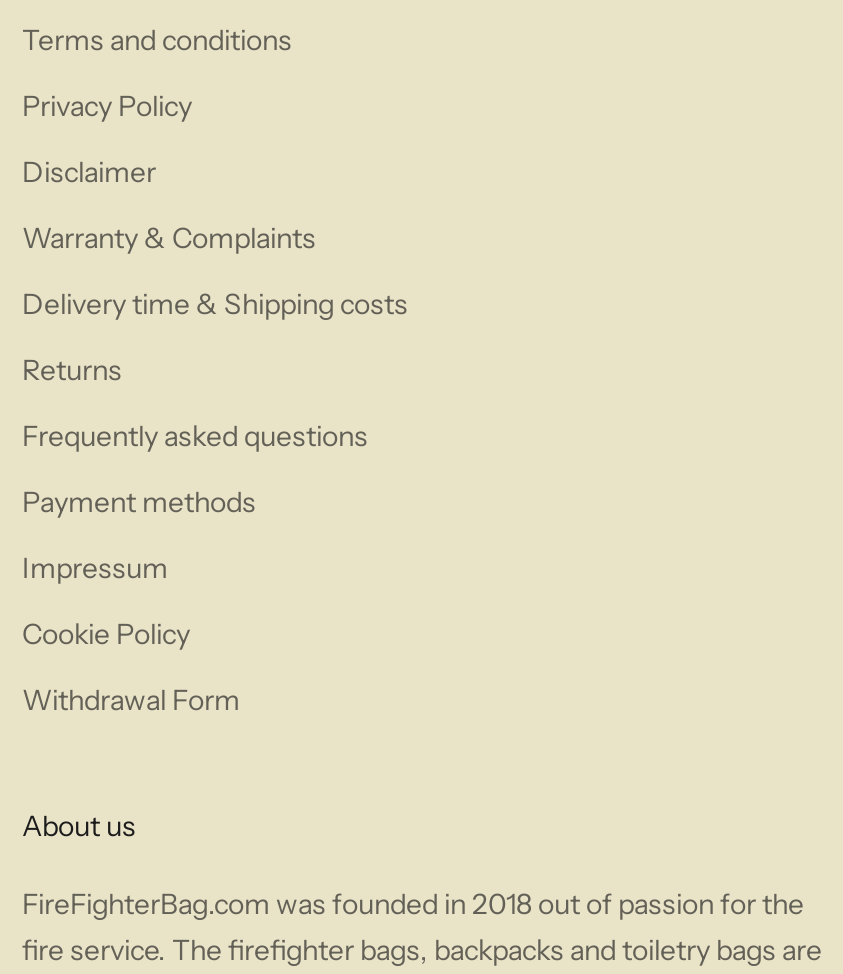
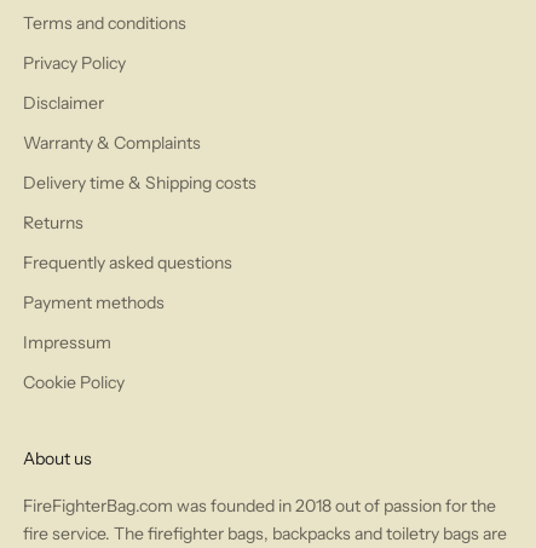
- Withdrawal Form
